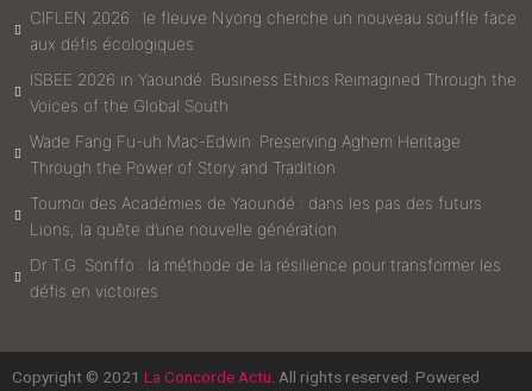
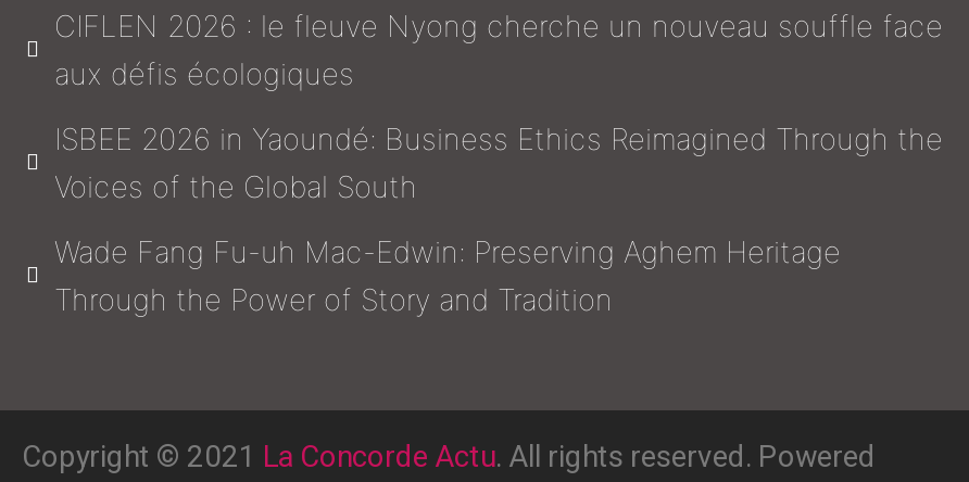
- Tournoi des Académies de Yaoundé : dans les pas des futurs
- Lions, la quête d’une nouvelle génération
- Dr T.G. Sonffo : la méthode de la résilience pour transformer les
- défis en victoires
